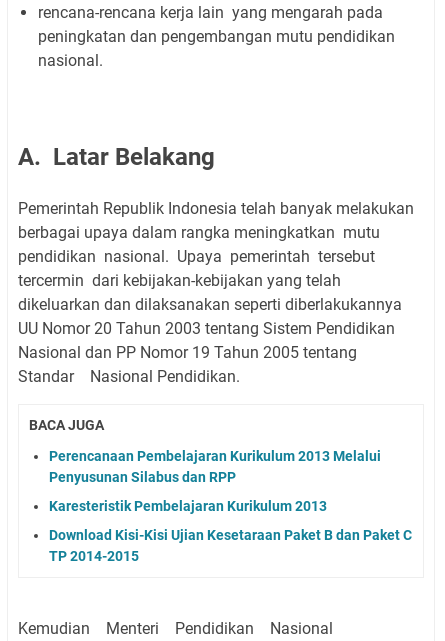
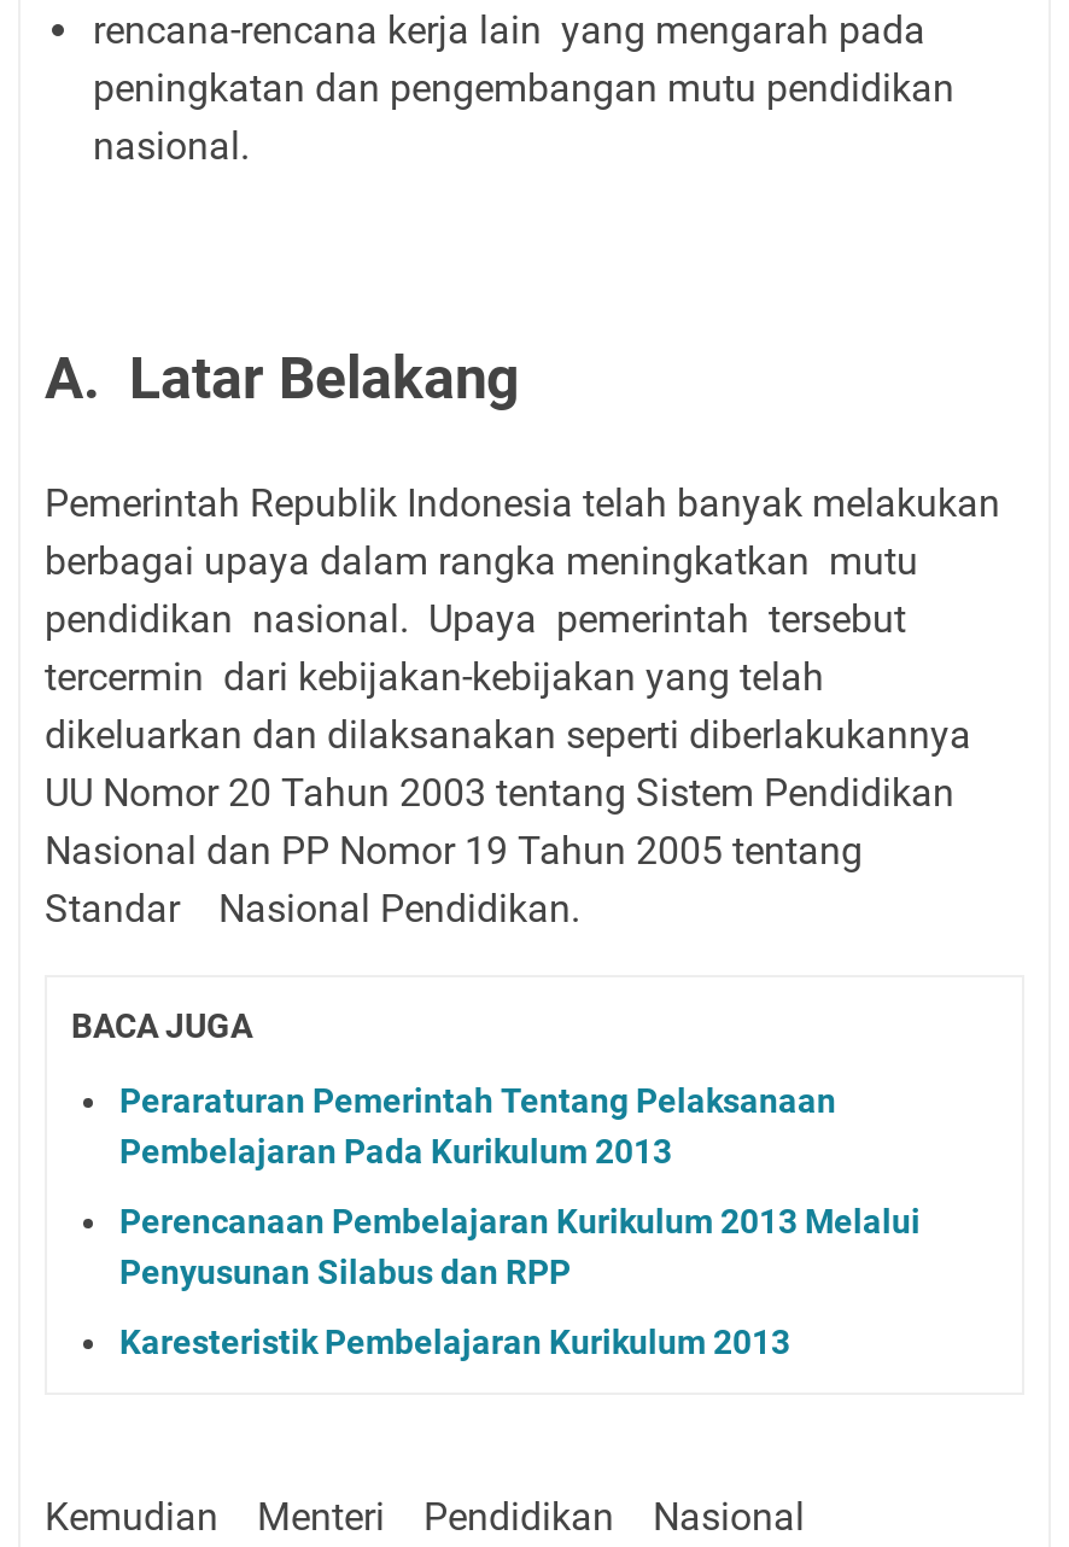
+ Peraraturan Pemerintah Tentang Pelaksanaan
+ Pembelajaran Pada Kurikulum 2013

moved down: Perencanaan Pembelajaran Kurikulum 2013 Melalui | Penyusunan Silabus dan RPP | Karesteristik Pembelajaran Kurikulum 2013

- Download Kisi-Kisi Ujian Kesetaraan Paket B dan Paket C
- TP 2014-2015
